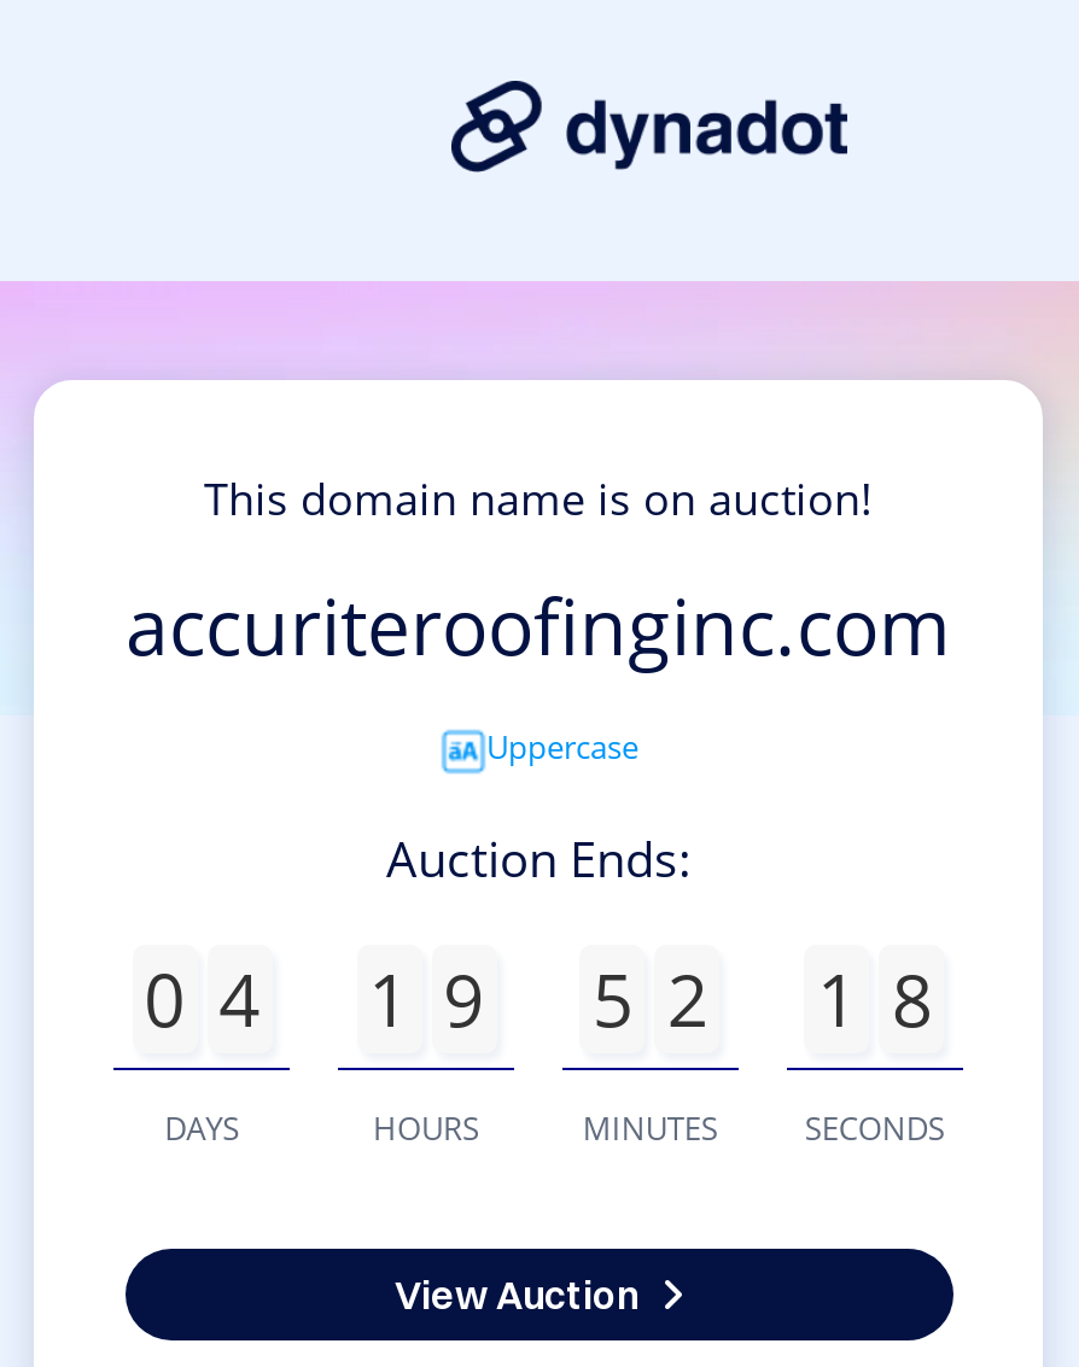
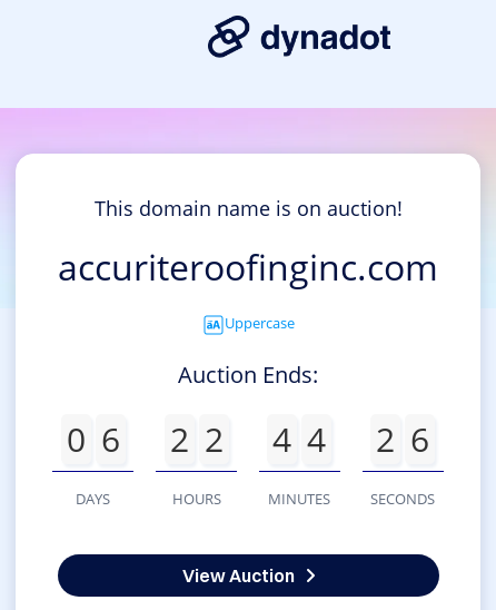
- 0 4
+ 0 6

- 1 9
+ 2 2

- 5 2
+ 4 4

- 1 8
+ 2 6
